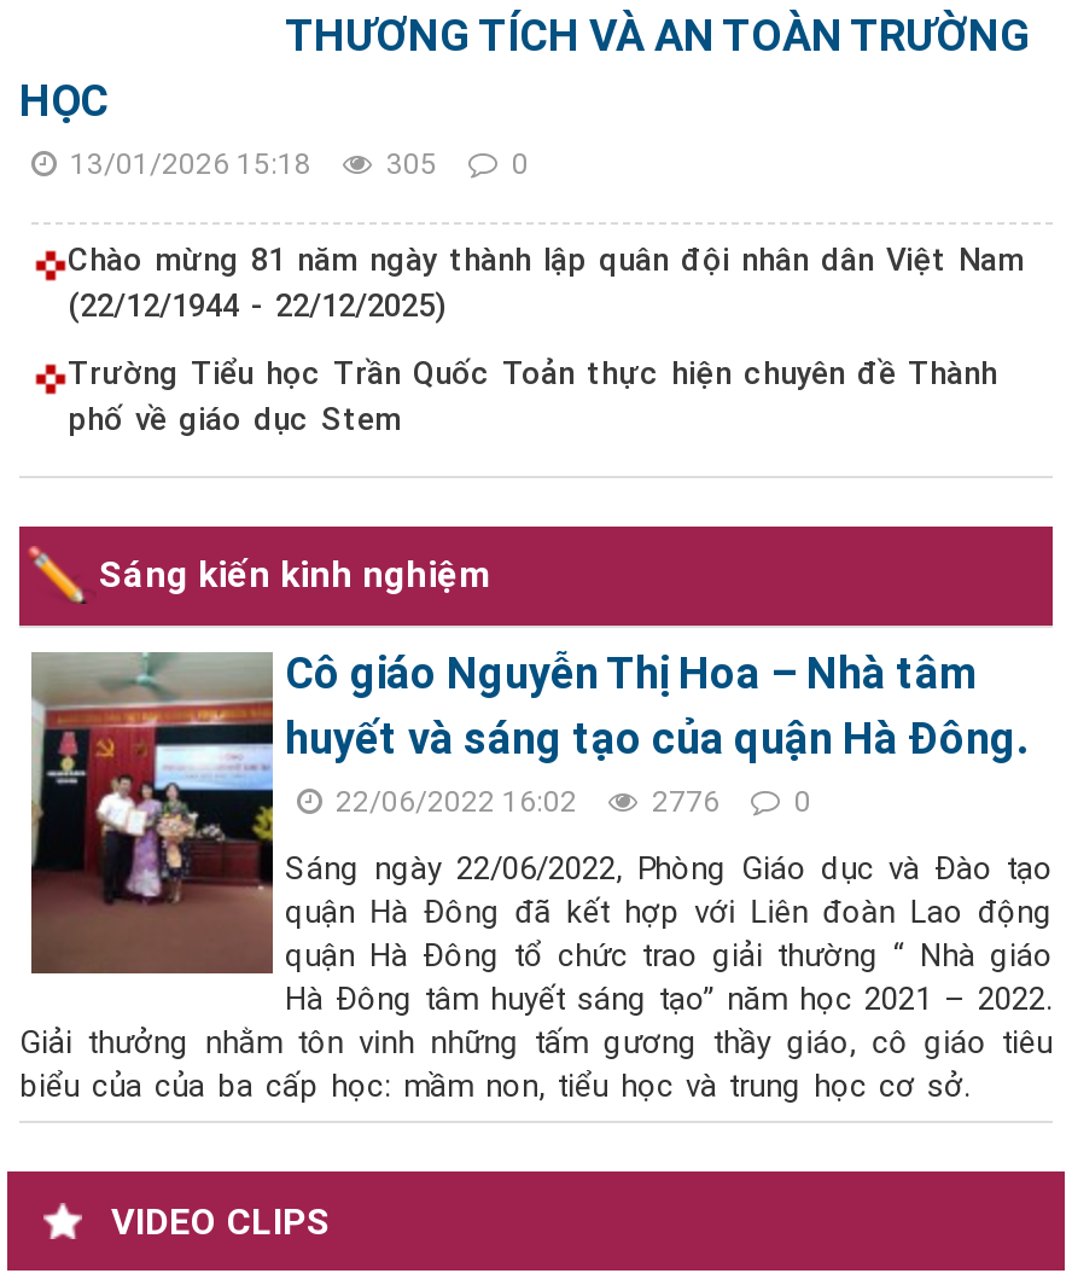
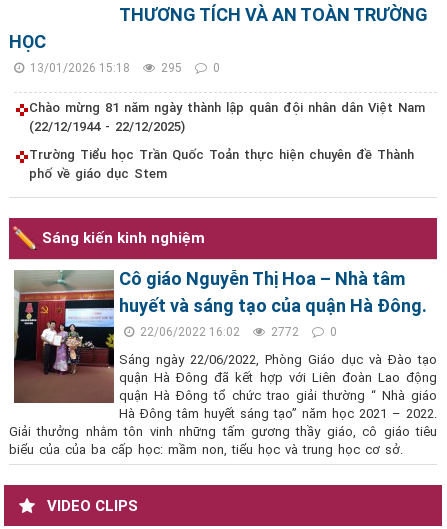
- 13/01/2026 15:18 305 0
+ 13/01/2026 15:18 295 0

- 22/06/2022 16:02 2776 0
+ 22/06/2022 16:02 2772 0
